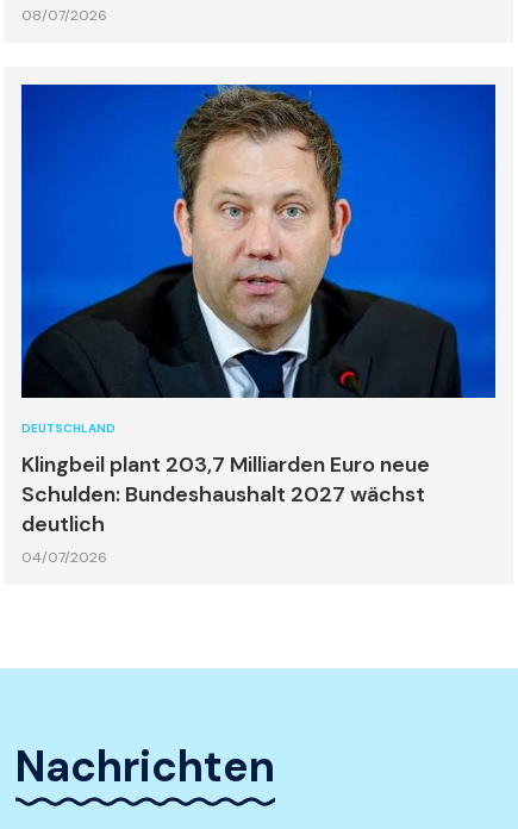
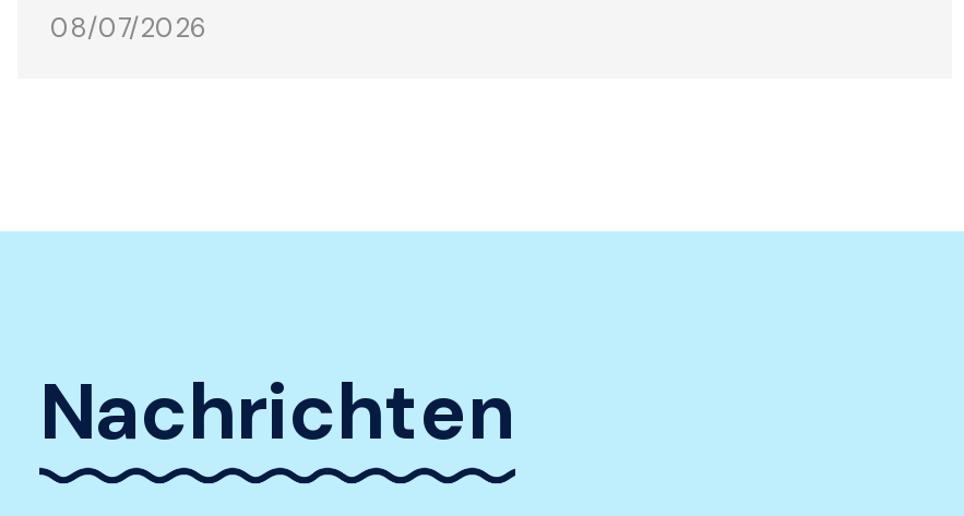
- [image]
- DEUTSCHLAND
- Klingbeil plant 203,7 Milliarden Euro neue
- Schulden: Bundeshaushalt 2027 wächst
- deutlich
- 04/07/2026
